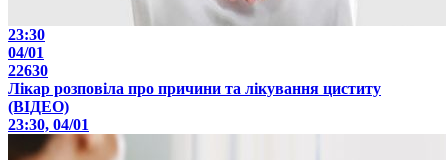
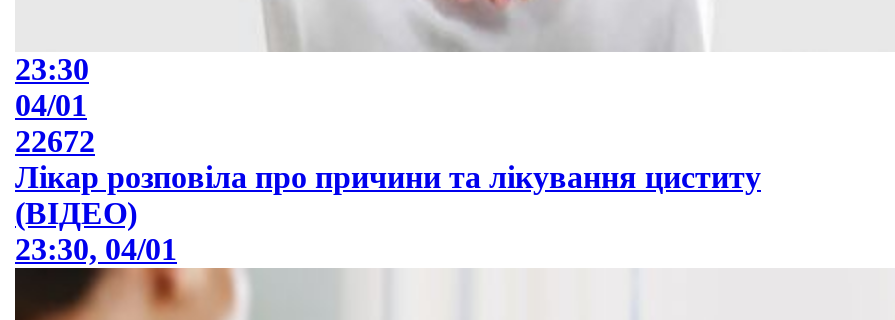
- 22630
+ 22672
